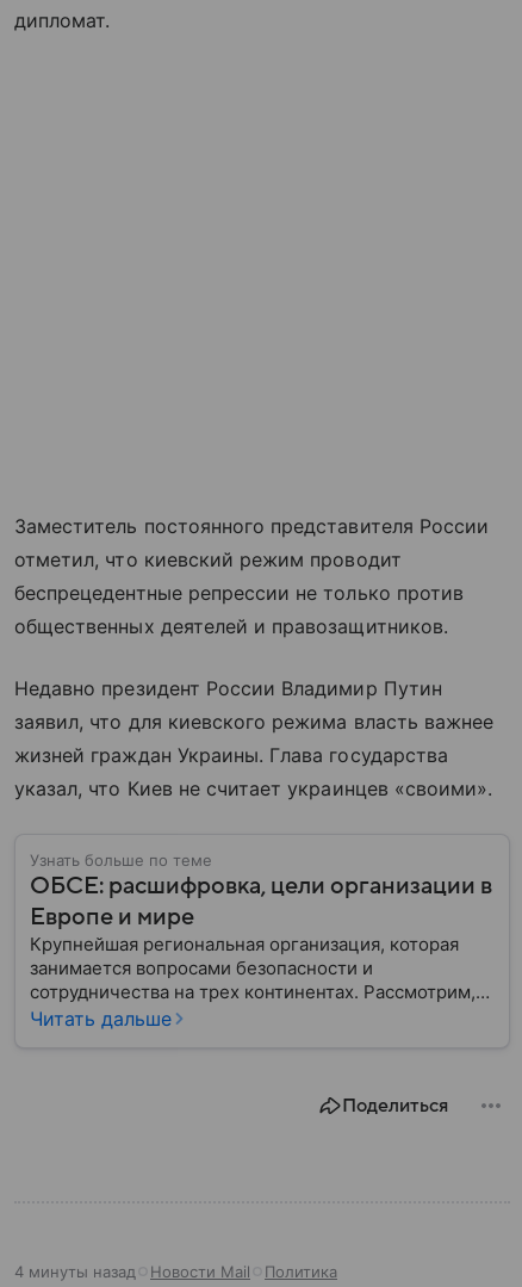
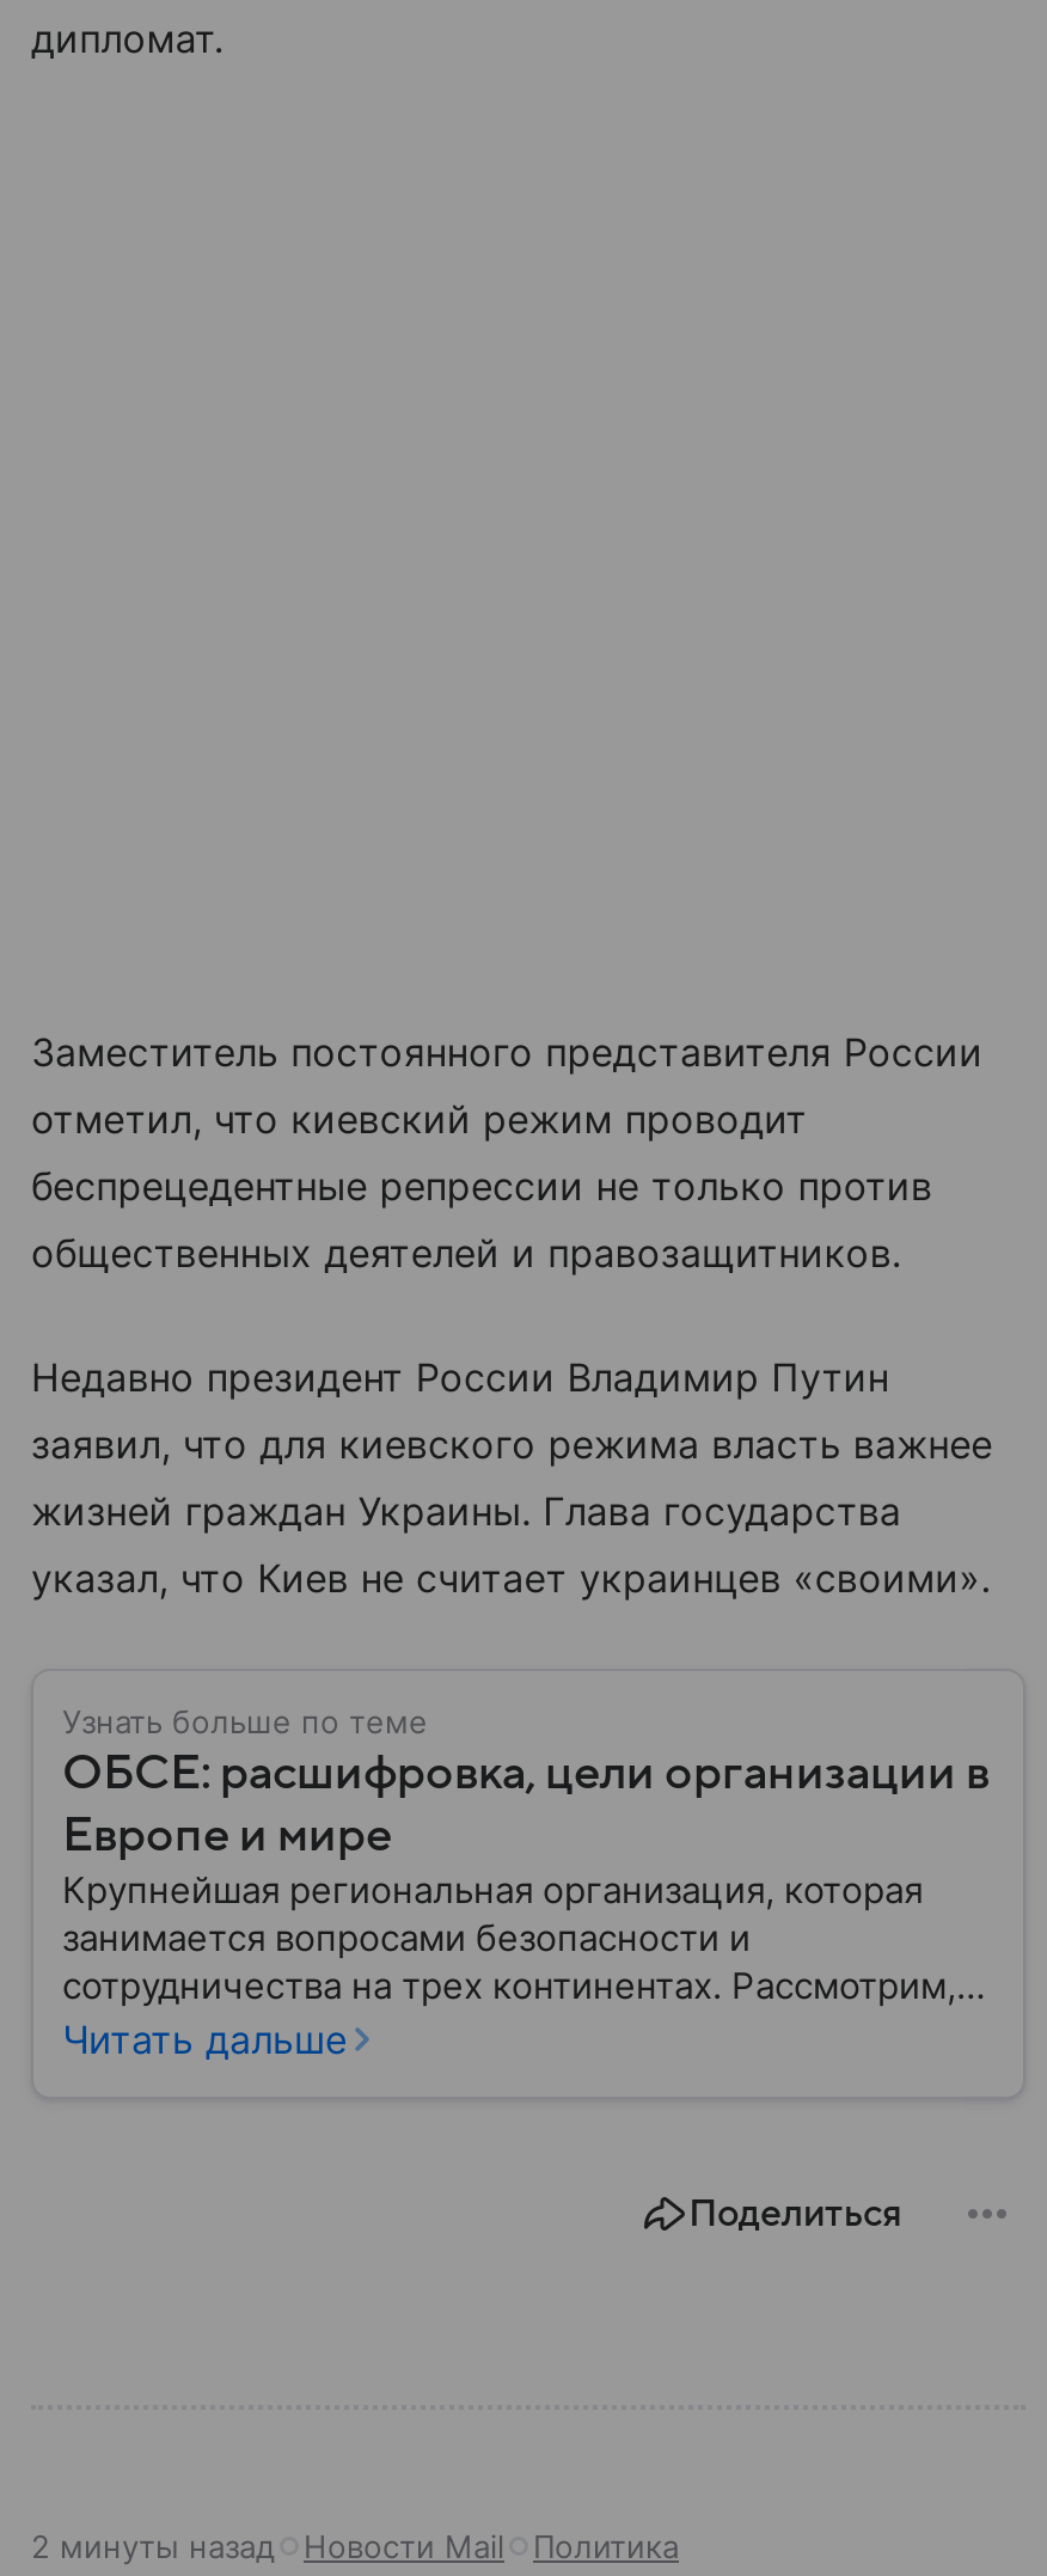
- 4 минуты назад Новости Mail Политика
+ 2 минуты назад Новости Mail Политика
